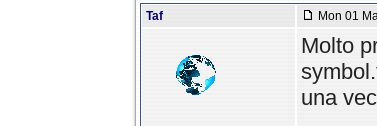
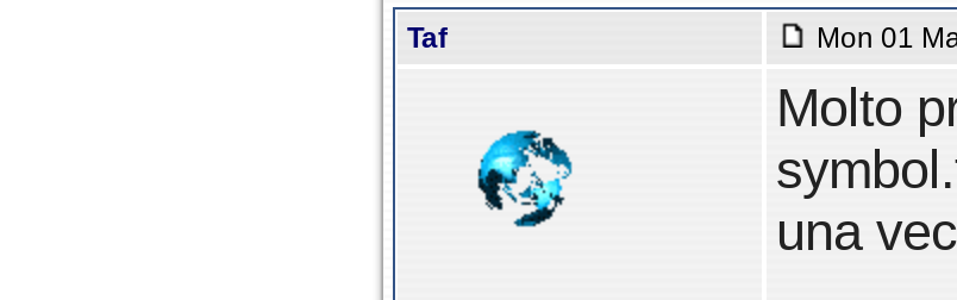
- [image]
+ [image]
